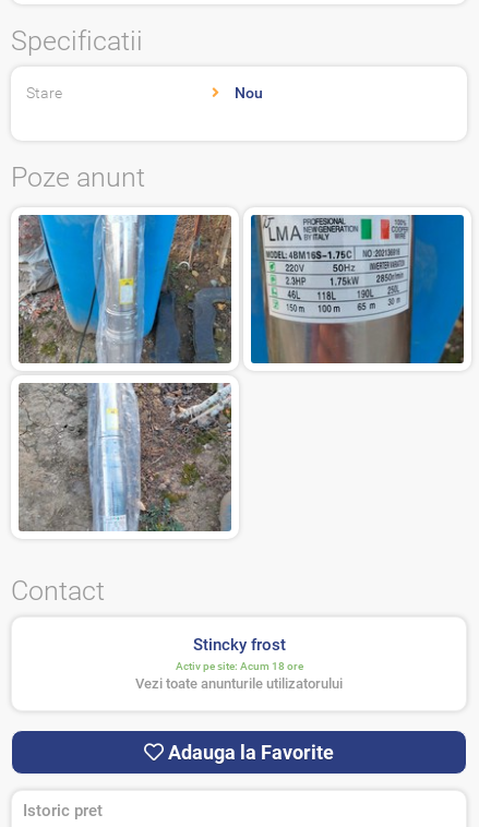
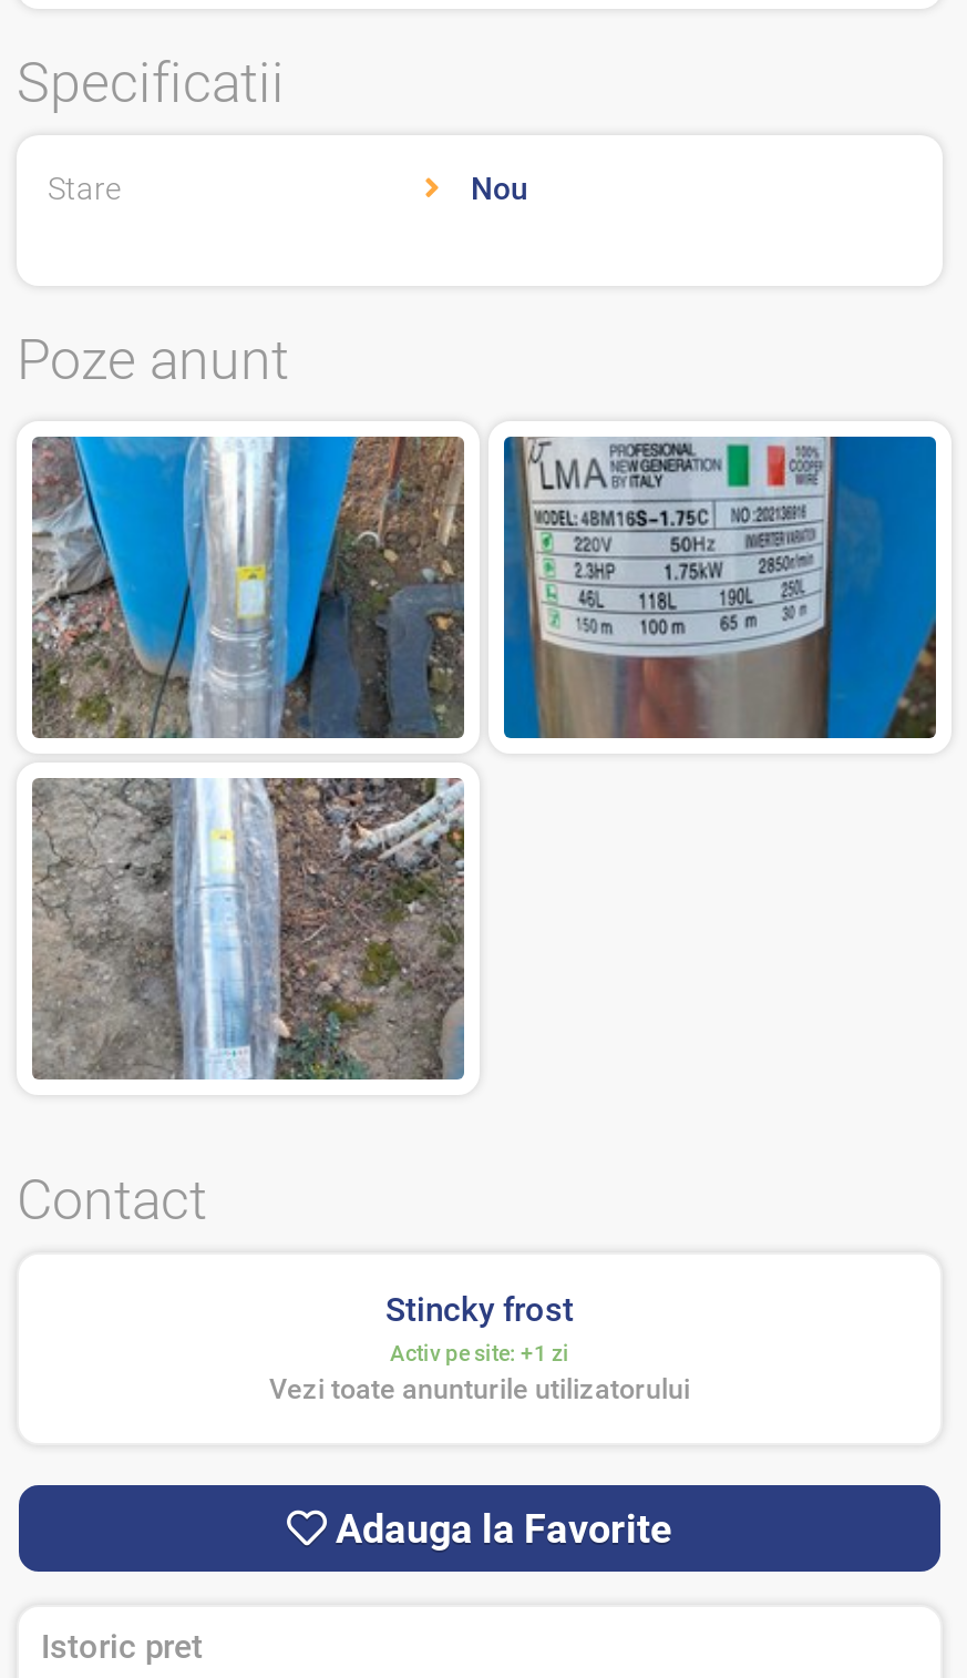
- Activ pe site: Acum 18 ore
+ Activ pe site: +1 zi
